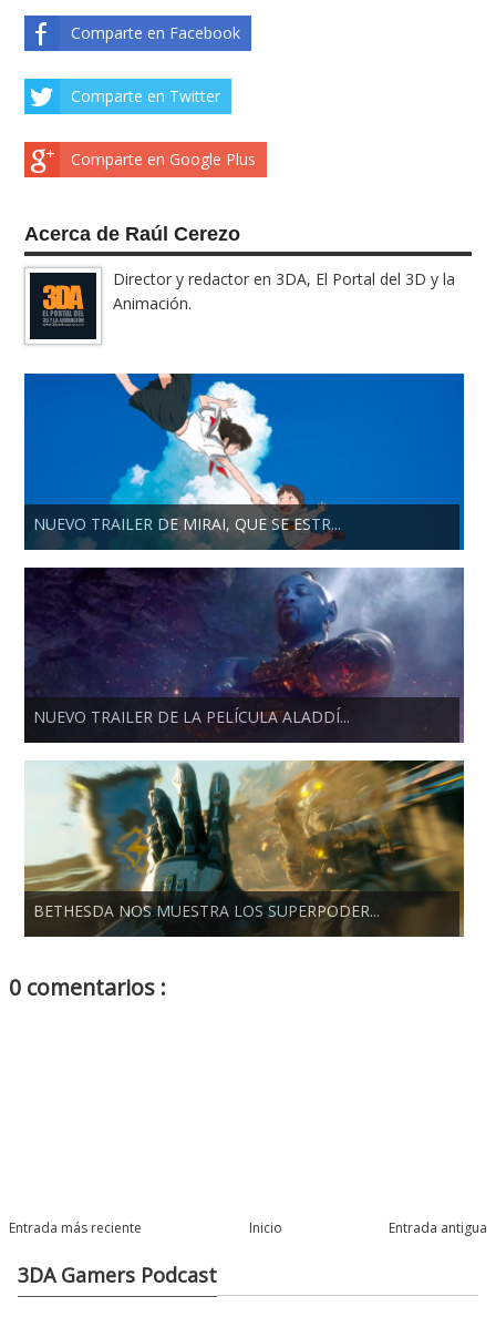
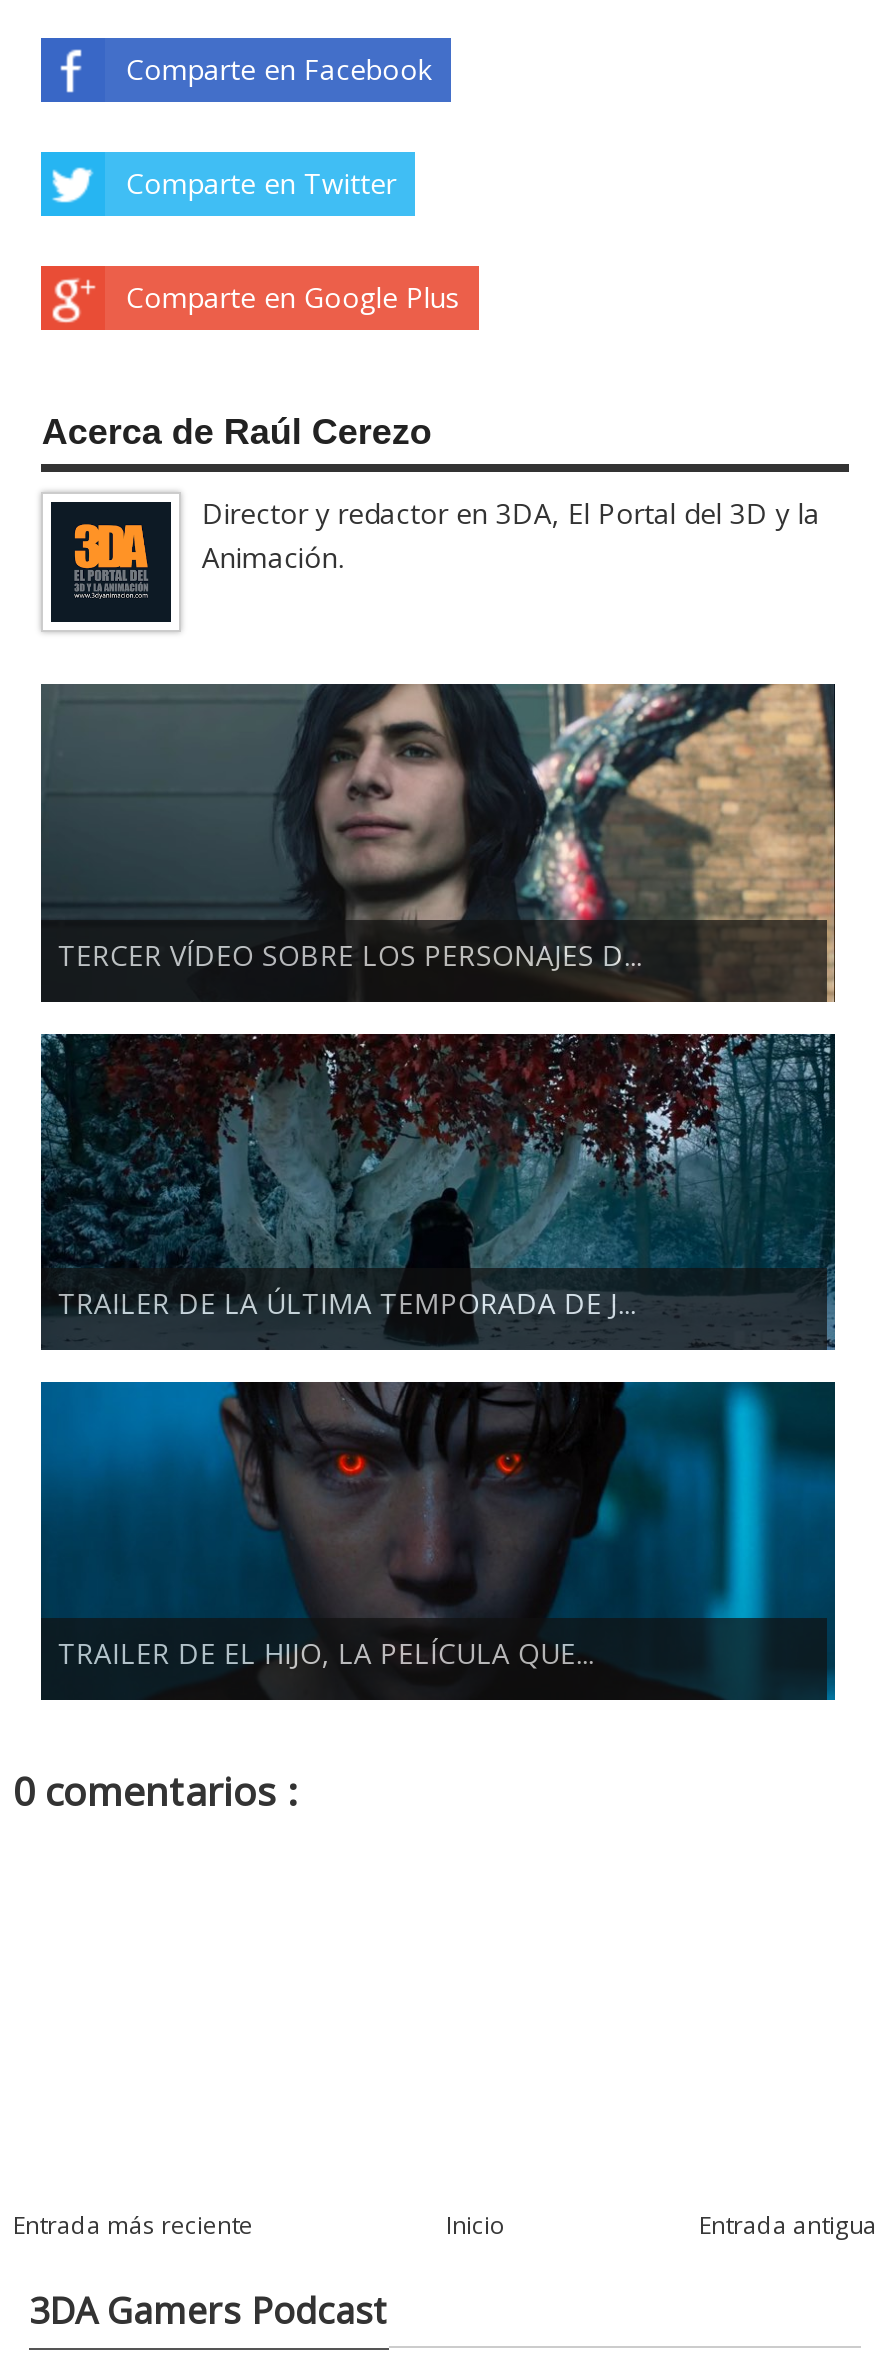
- [image]
- NUEVO TRAILER DE MIRAI, QUE SE ESTR...
+ [image]
+ TERCER VÍDEO SOBRE LOS PERSONAJES D...

- [image]
- NUEVO TRAILER DE LA PELÍCULA ALADDÍ...
+ [image]
+ TRAILER DE LA ÚLTIMA TEMPORADA DE J...

- [image]
- BETHESDA NOS MUESTRA LOS SUPERPODER...
+ [image]
+ TRAILER DE EL HIJO, LA PELÍCULA QUE...
